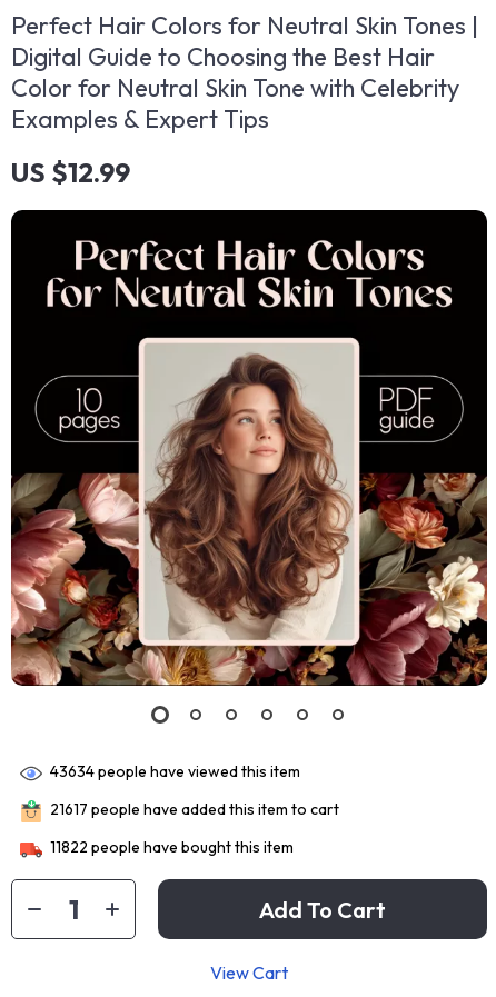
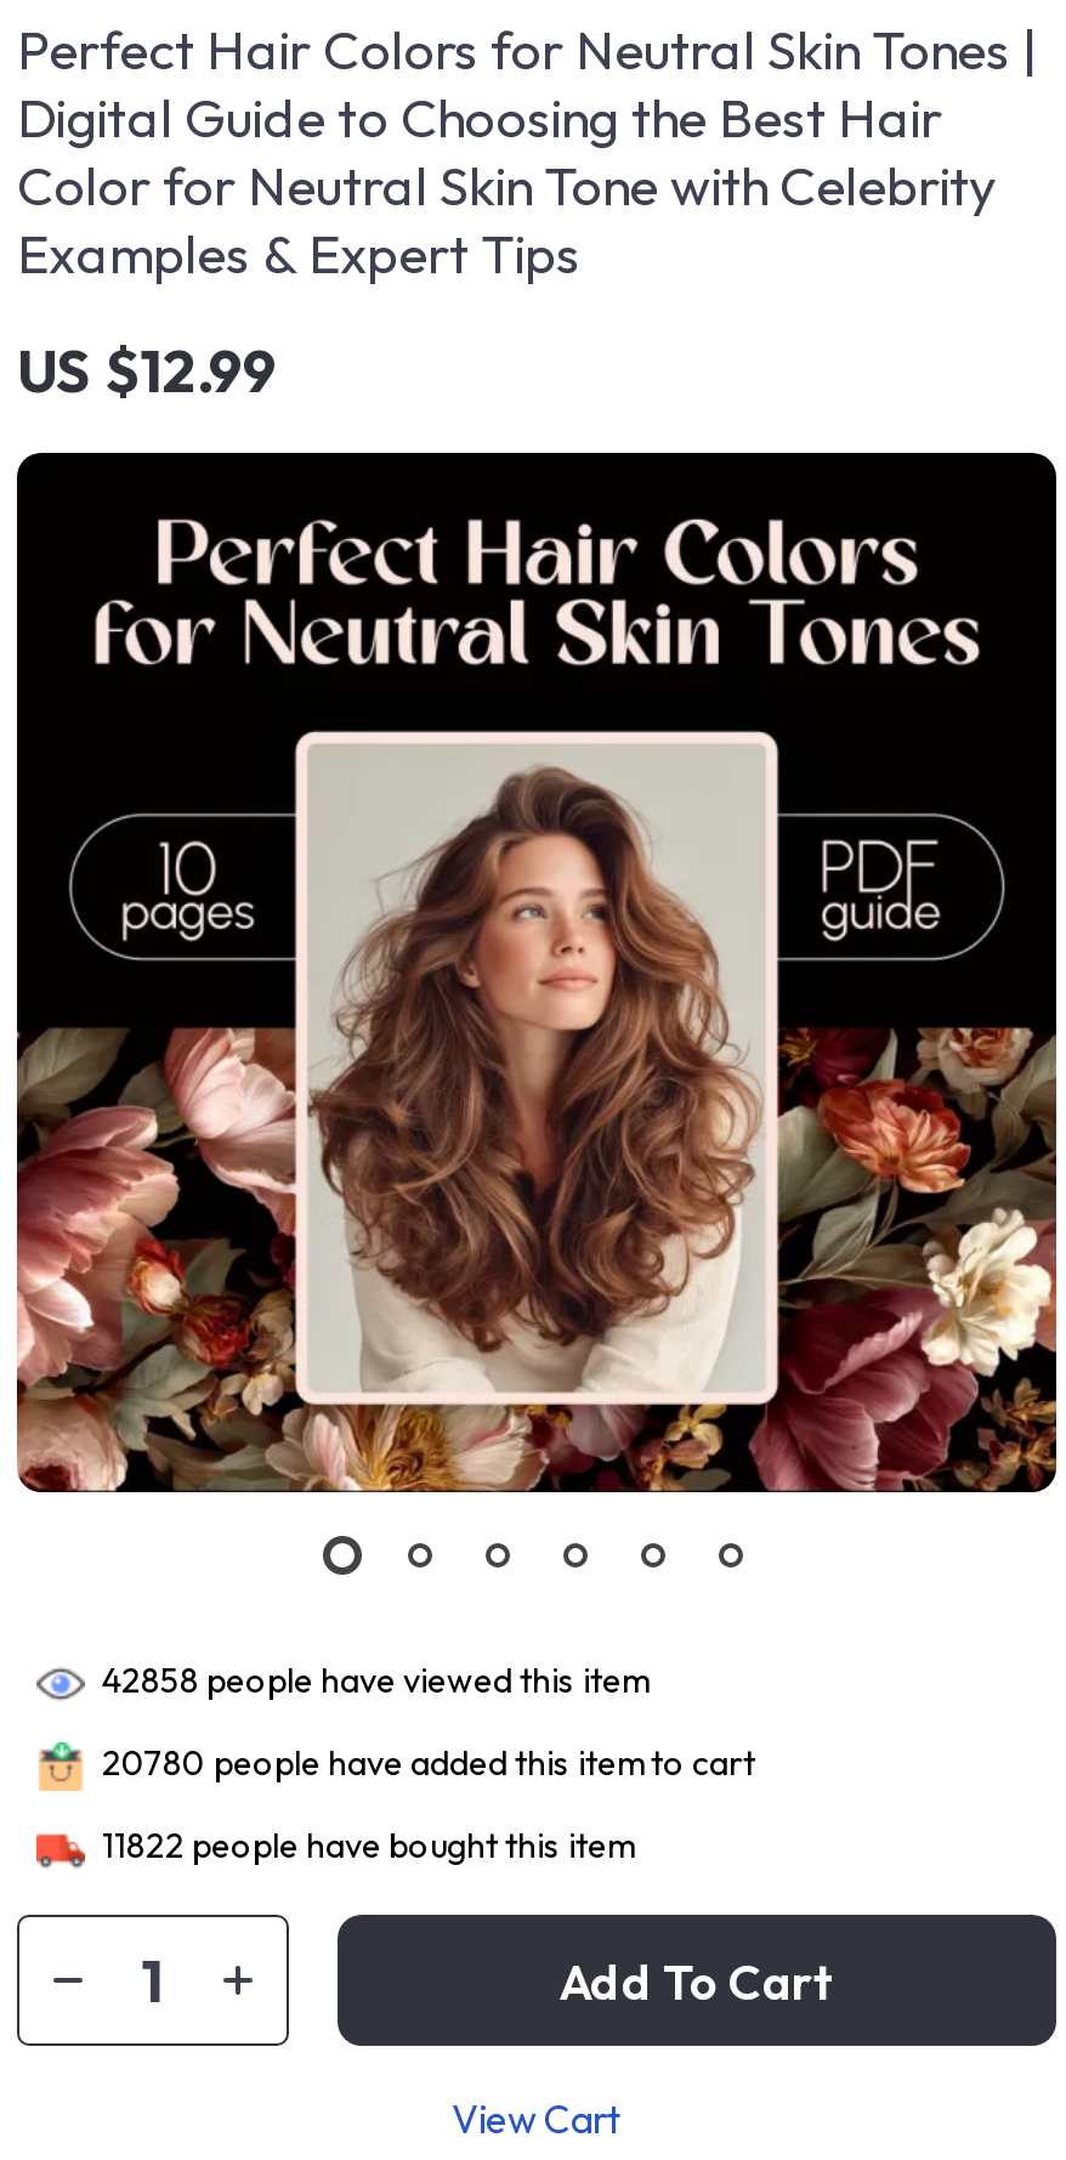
- 43634 people have viewed this item
+ 42858 people have viewed this item

- 21617 people have added this item to cart
+ 20780 people have added this item to cart
